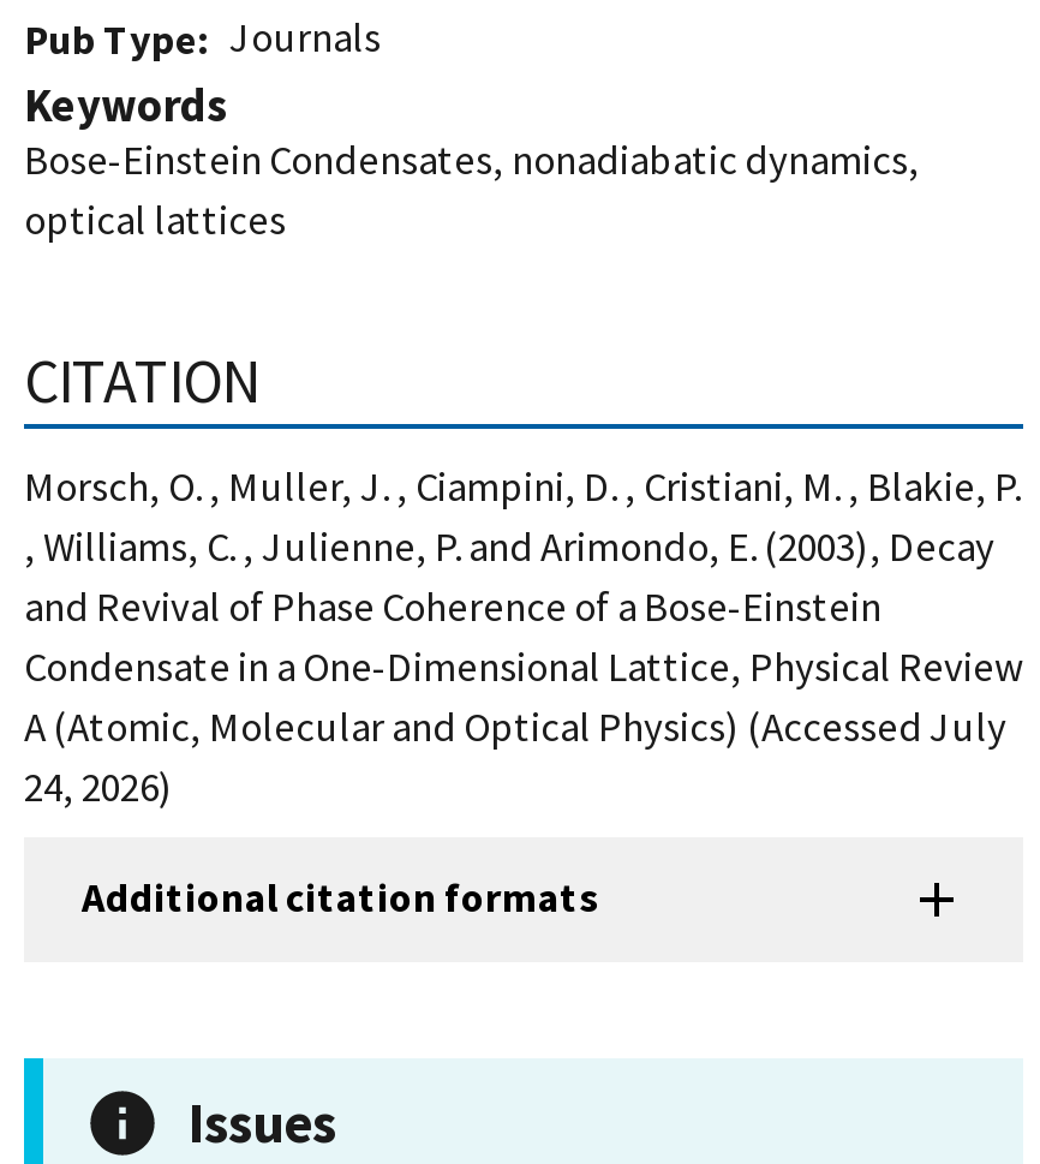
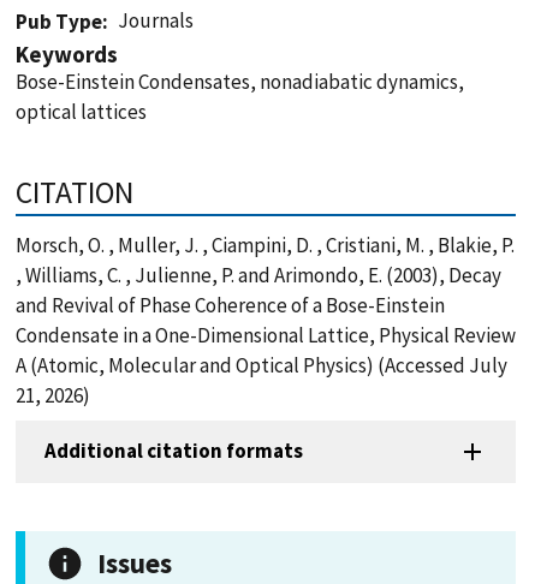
- 24, 2026)
+ 21, 2026)
